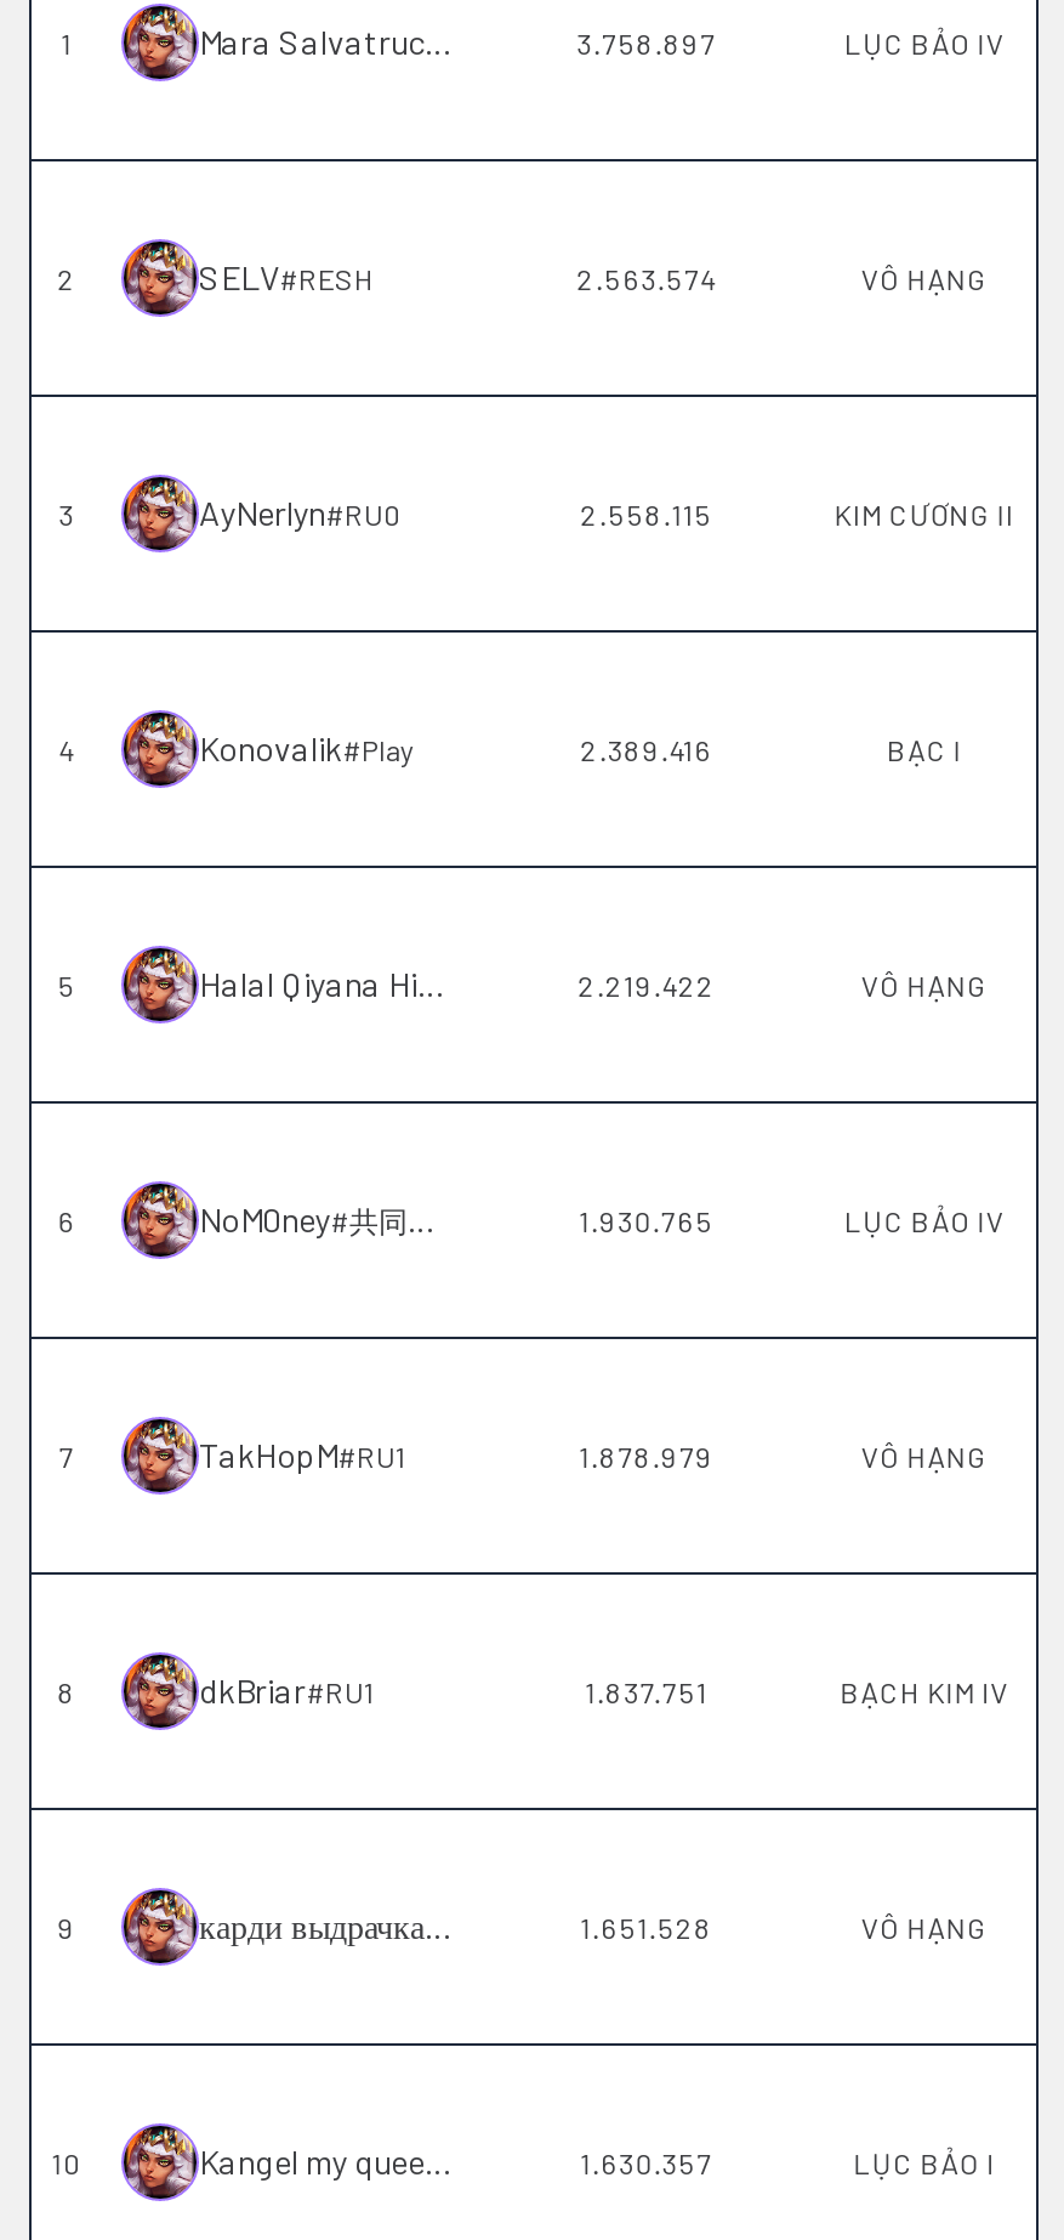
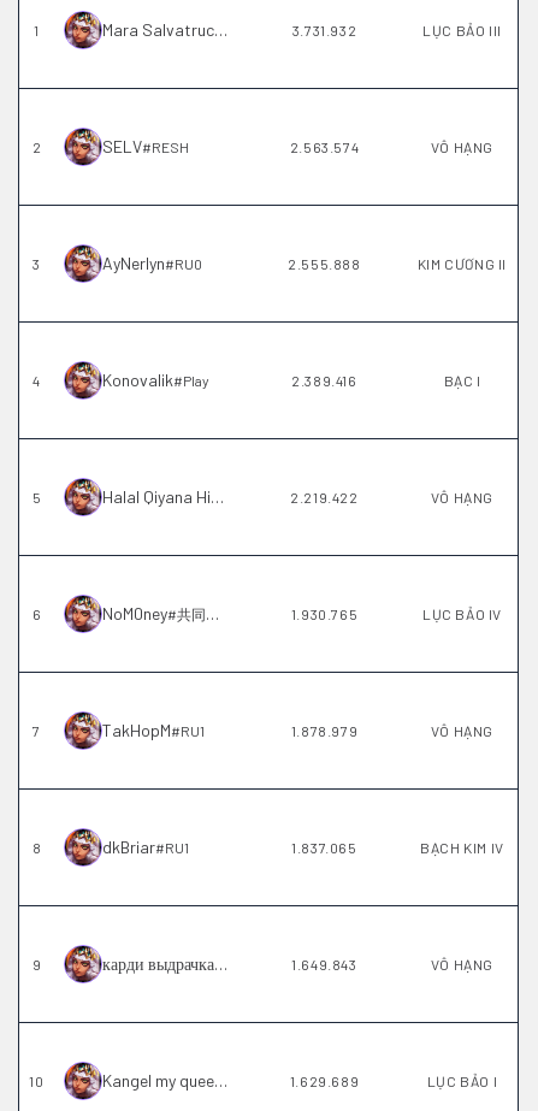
- 3.758.897
+ 3.731.932

- LỤC BẢO IV
+ LỤC BẢO III

- 2.558.115
+ 2.555.888

- 1.837.751
+ 1.837.065

- 1.651.528
+ 1.649.843

- 1.630.357
+ 1.629.689
